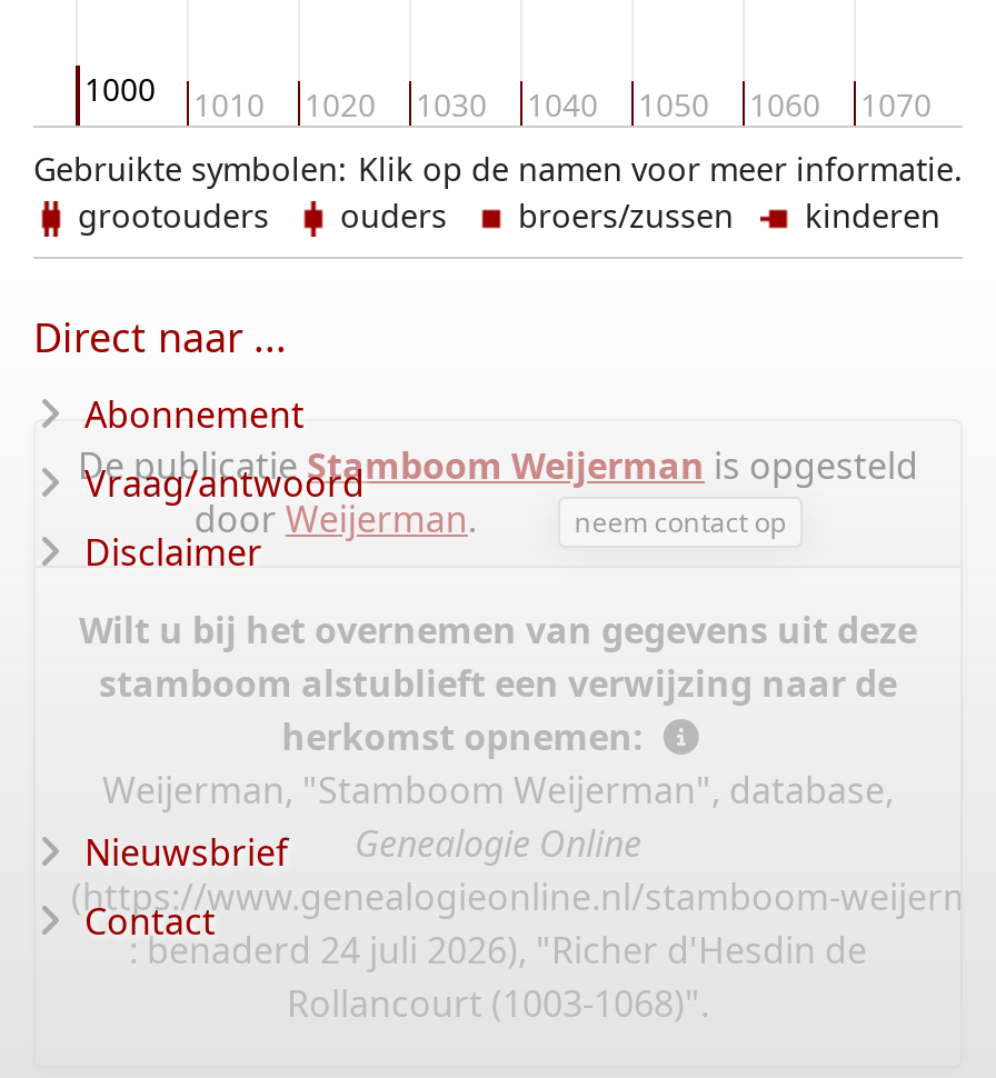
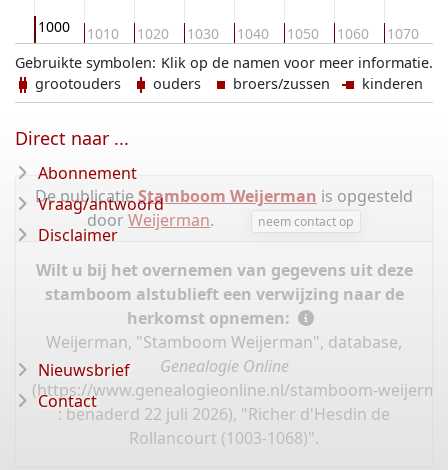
- : benaderd 24 juli 2026), "Richer d'Hesdin de
+ : benaderd 22 juli 2026), "Richer d'Hesdin de
